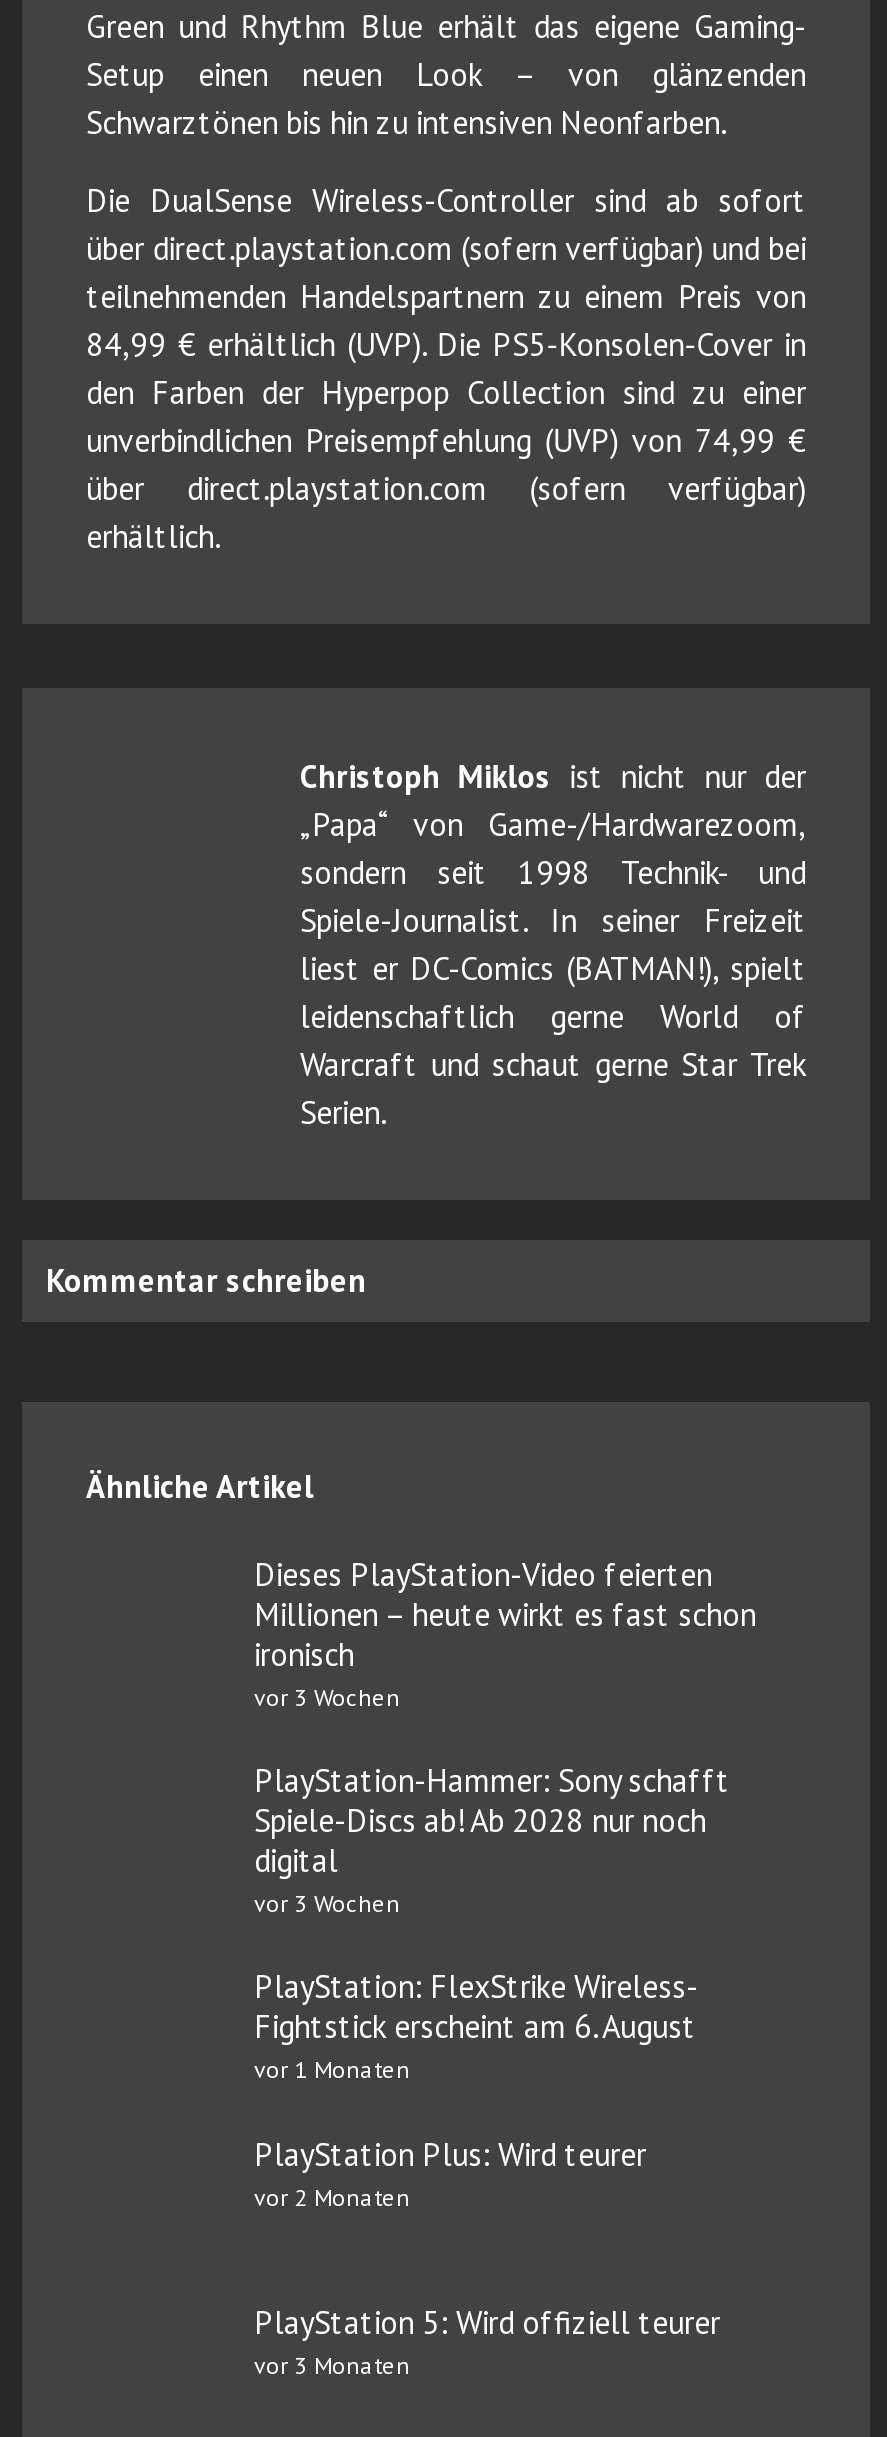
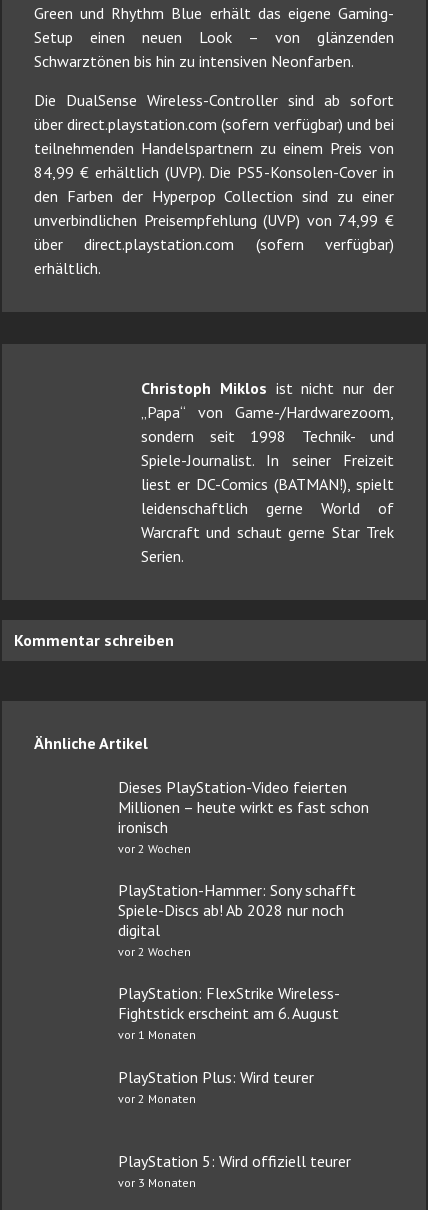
- vor 3 Wochen
+ vor 2 Wochen

- vor 3 Wochen
+ vor 2 Wochen
